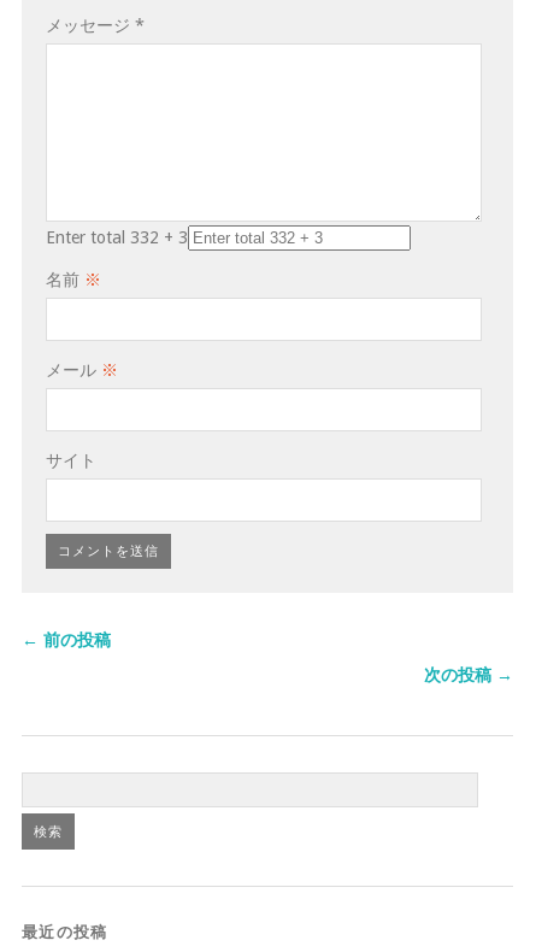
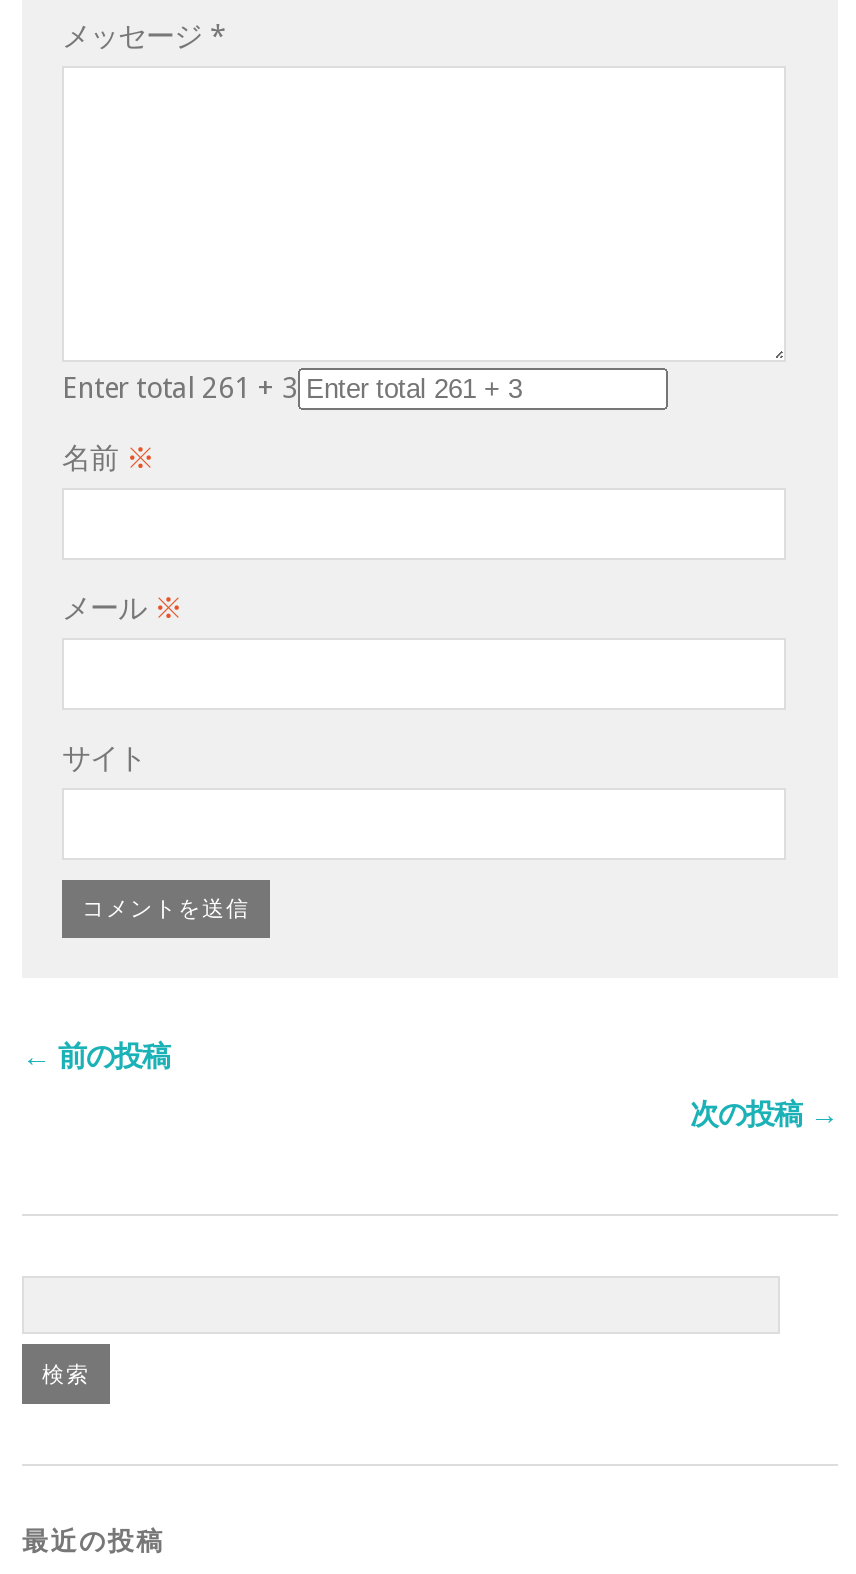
- Enter total 332 + 3
+ Enter total 261 + 3
